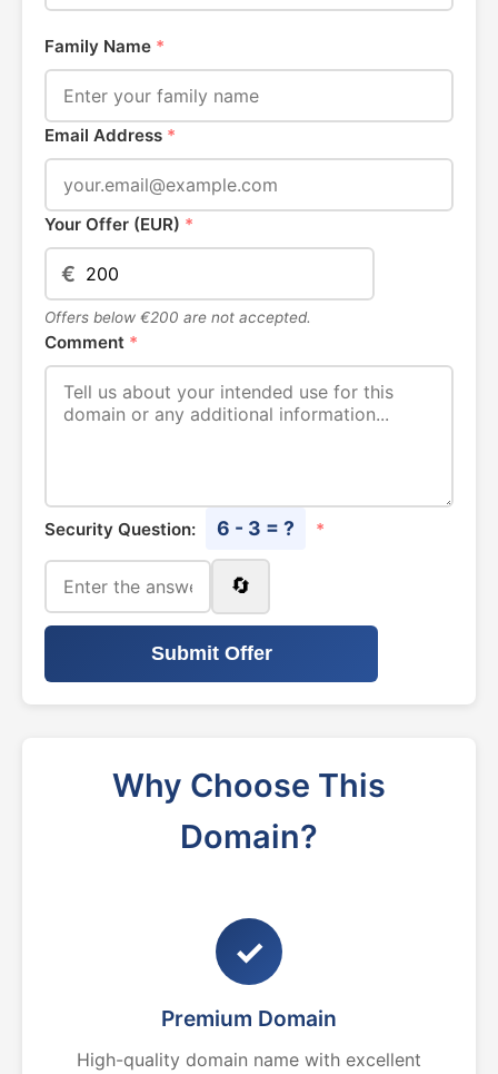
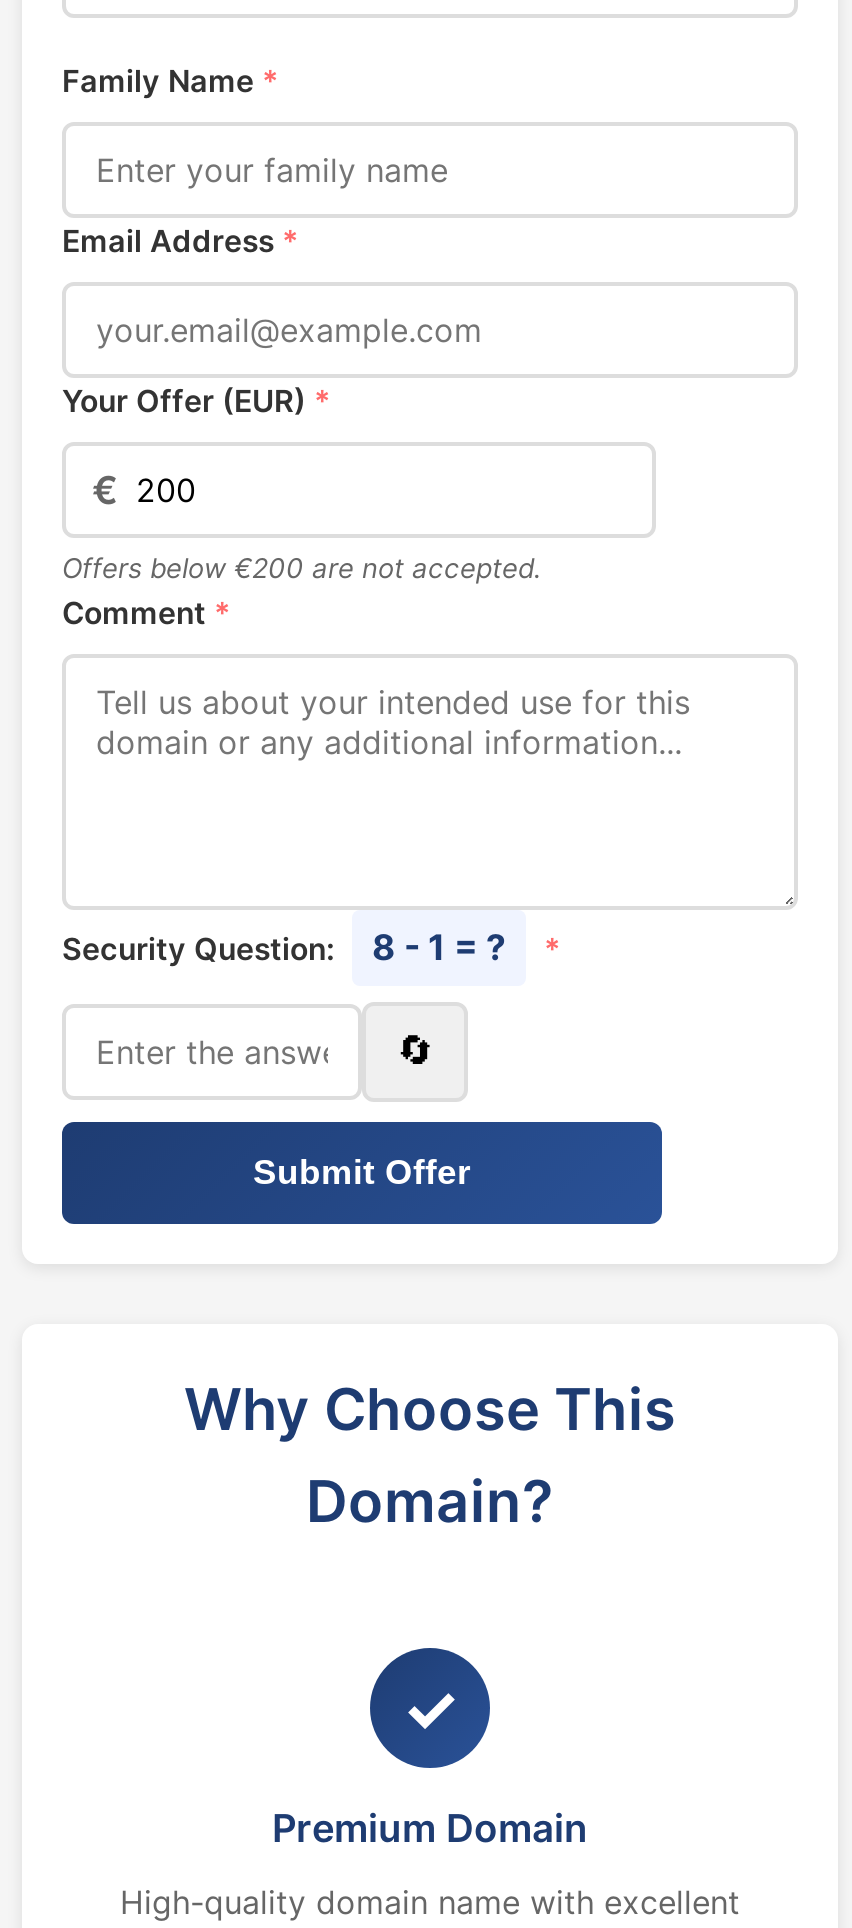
- 6 - 3 = ?
+ 8 - 1 = ?
